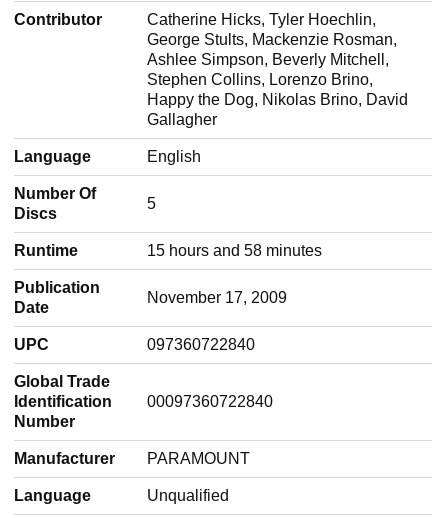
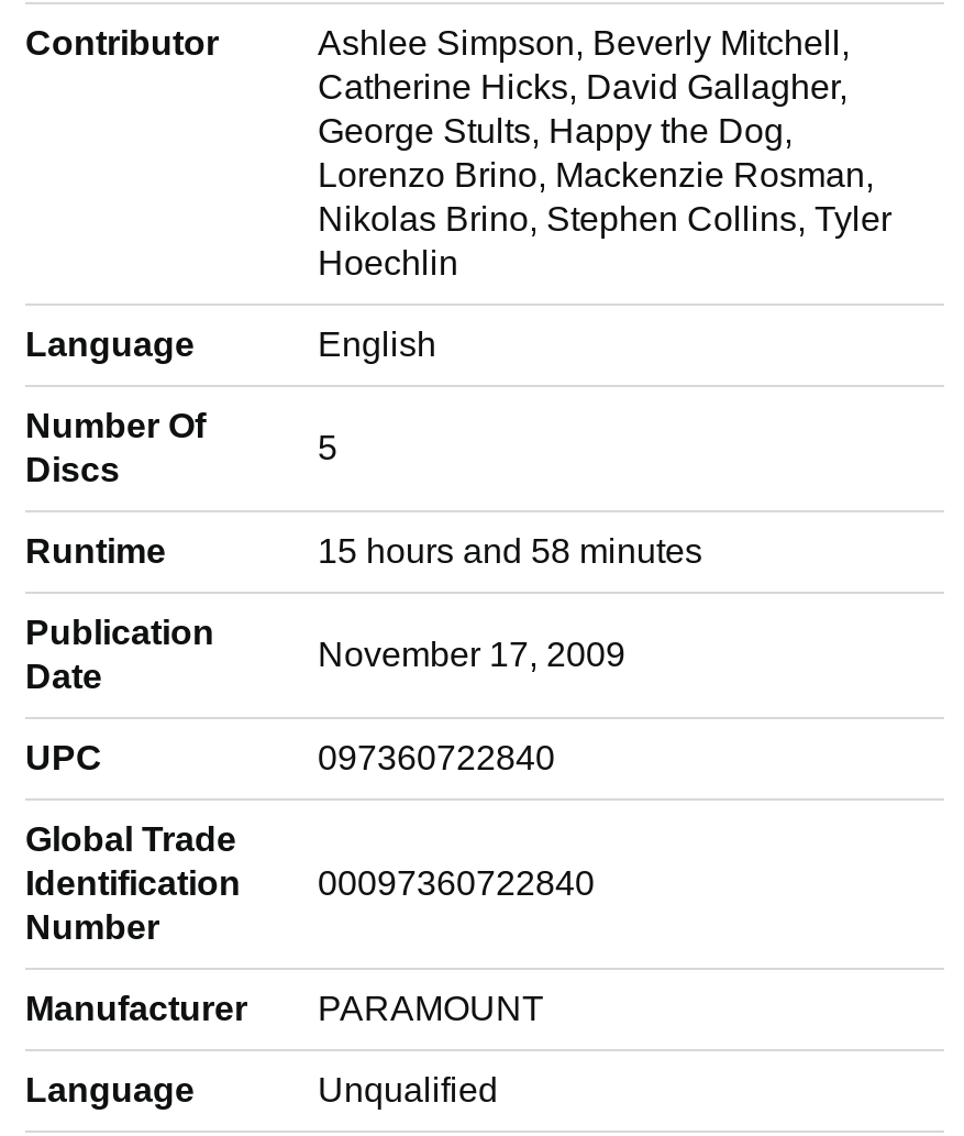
- Catherine Hicks, Tyler Hoechlin,
- George Stults, Mackenzie Rosman,

moved up: Ashlee Simpson, Beverly Mitchell,

- Stephen Collins, Lorenzo Brino,
- Happy the Dog, Nikolas Brino, David
- Gallagher
+ Catherine Hicks, David Gallagher,
+ George Stults, Happy the Dog,
+ Lorenzo Brino, Mackenzie Rosman,
+ Nikolas Brino, Stephen Collins, Tyler
+ Hoechlin
